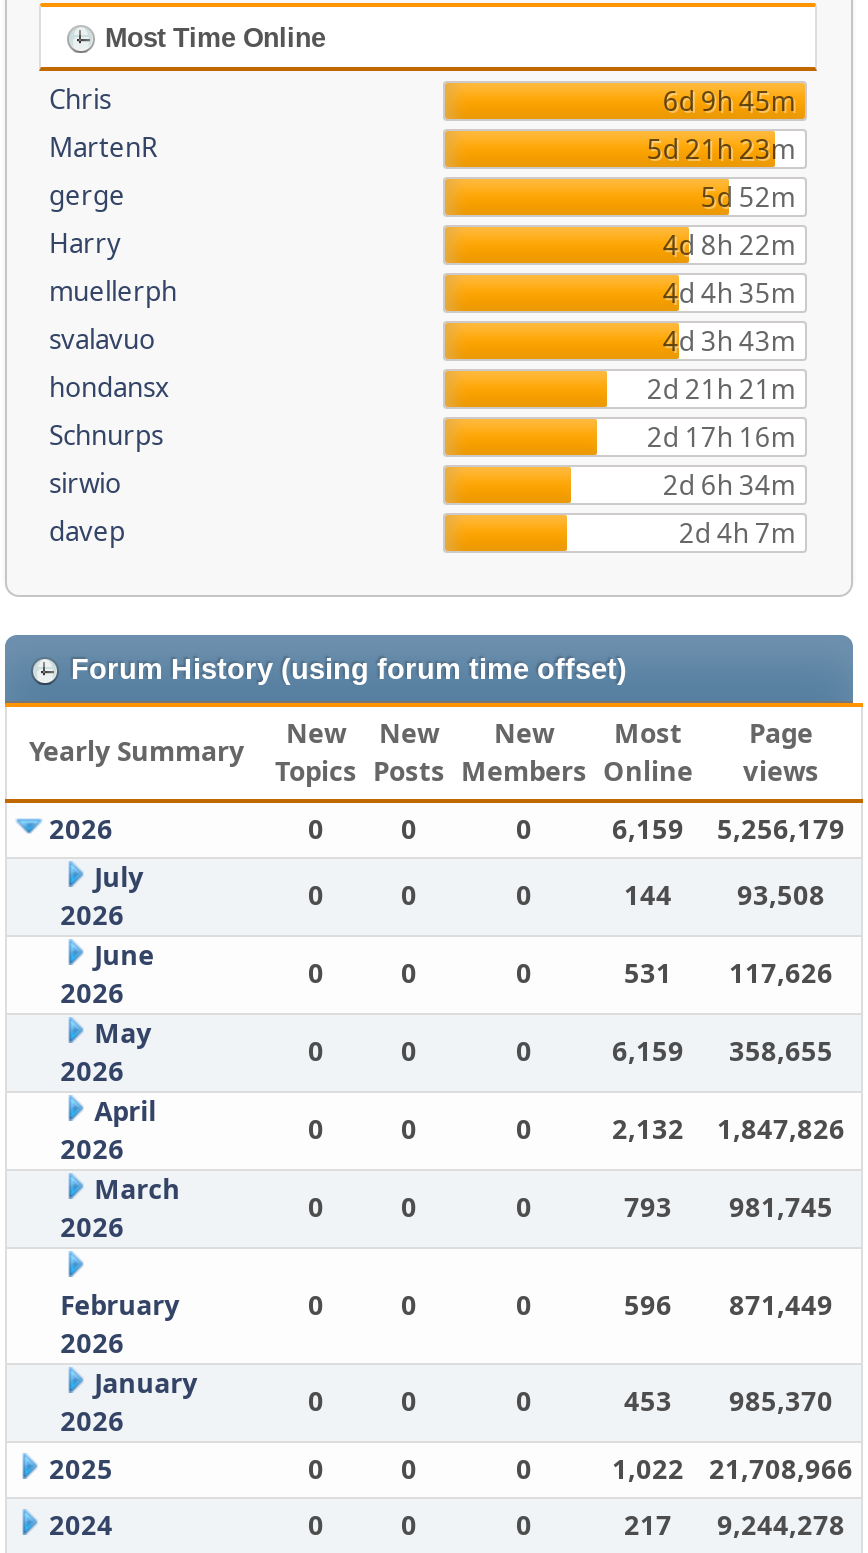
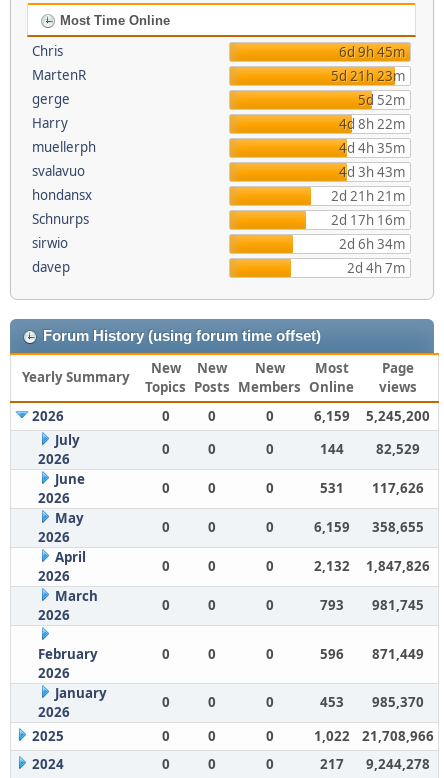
- 6,159 5,256,179
+ 6,159 5,245,200

- 144 93,508
+ 144 82,529
